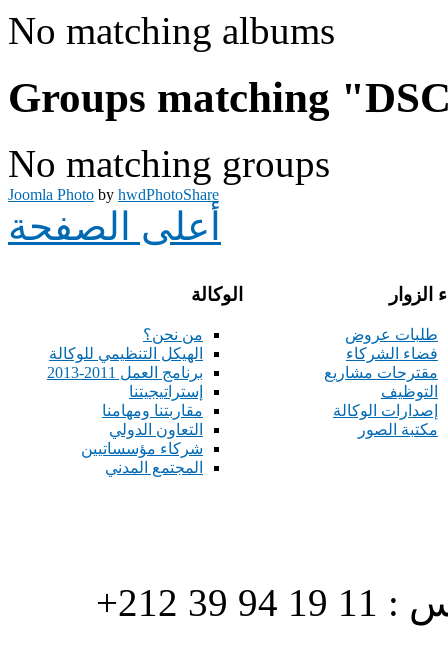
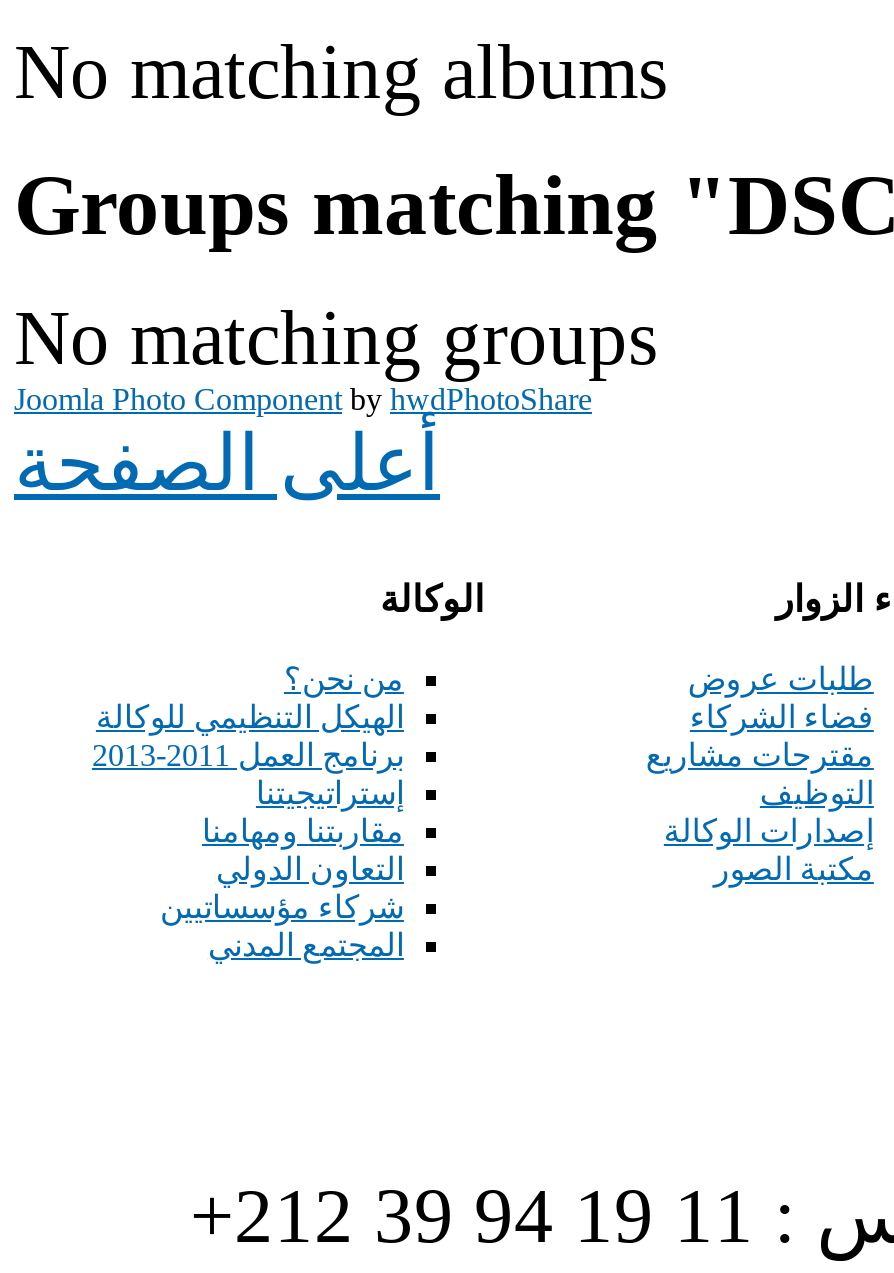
- Joomla Photo by hwdPhotoShare
+ Joomla Photo Component by hwdPhotoShare
